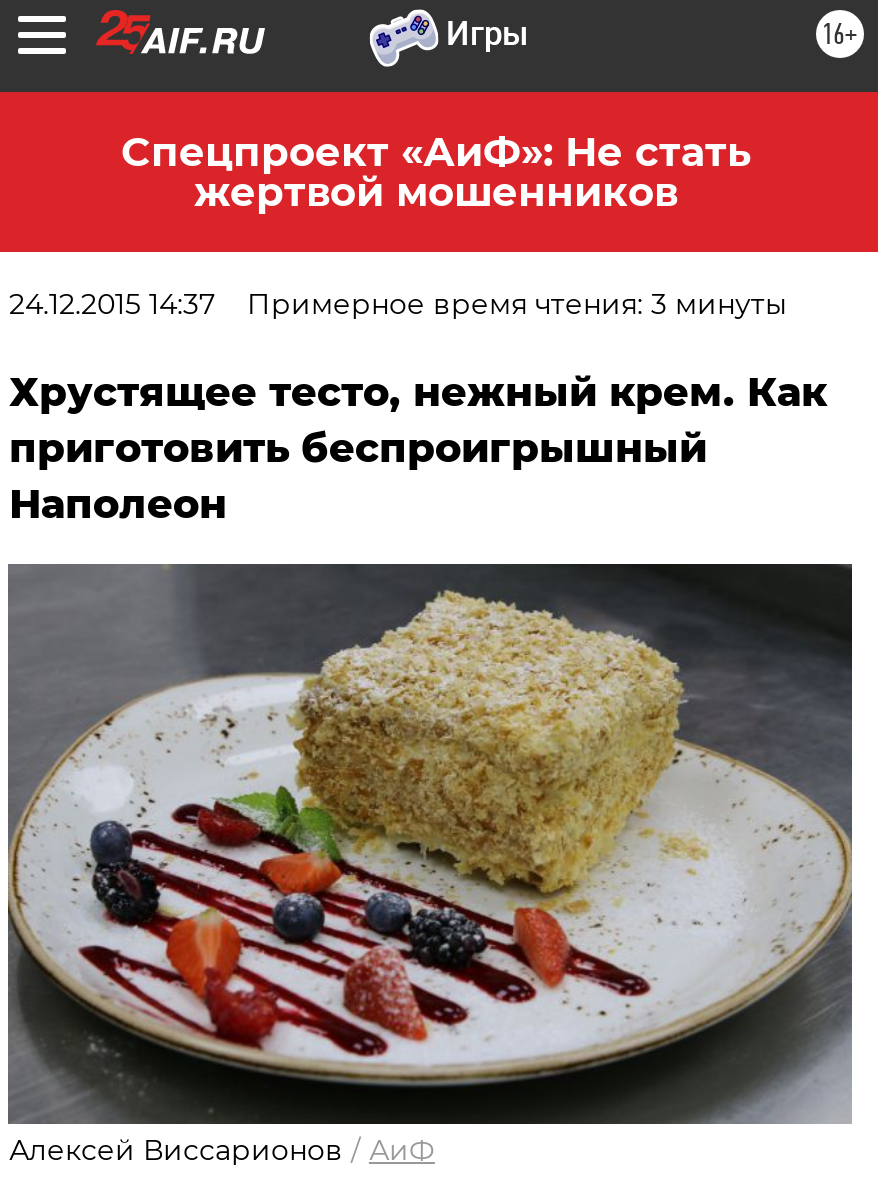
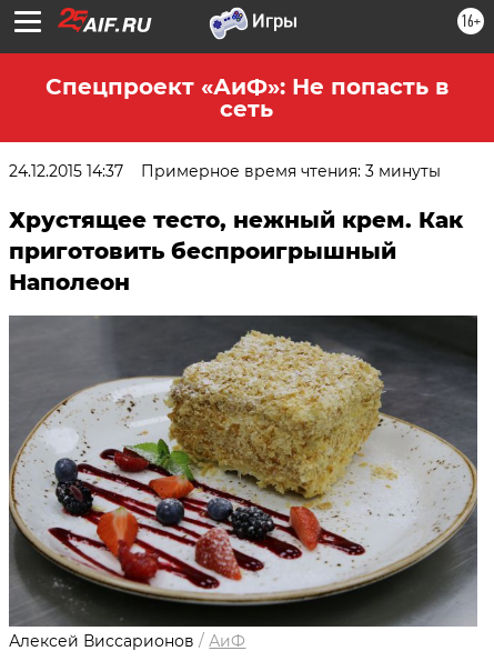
- Спецпроект «АиФ»: Не стать
- жертвой мошенников
+ Спецпроект «АиФ»: Не попасть в
+ сеть
